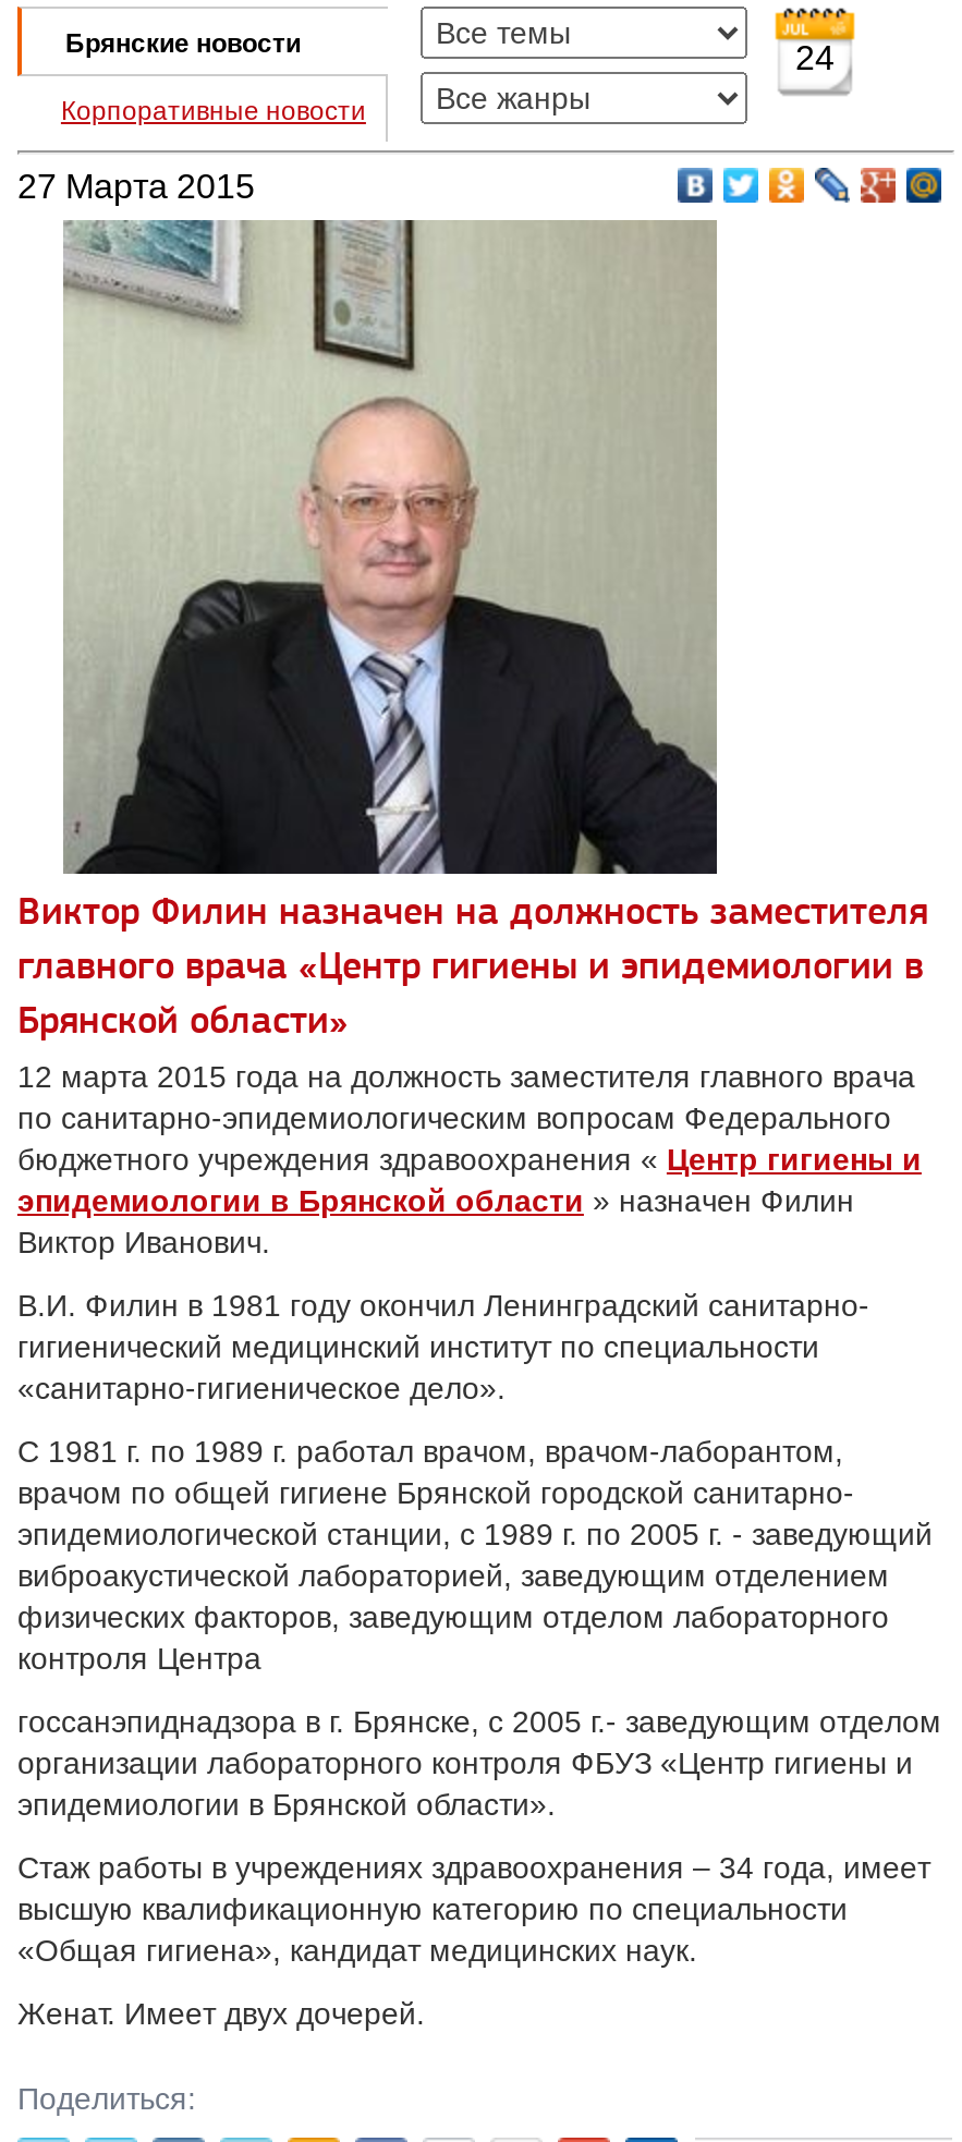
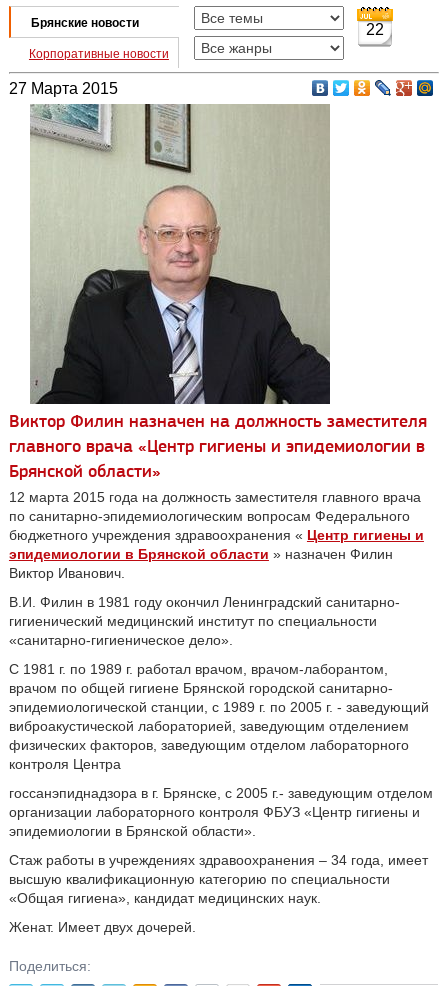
- 24
+ 22
